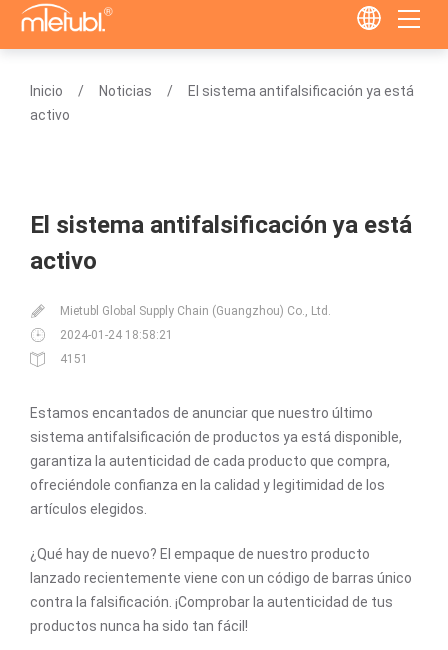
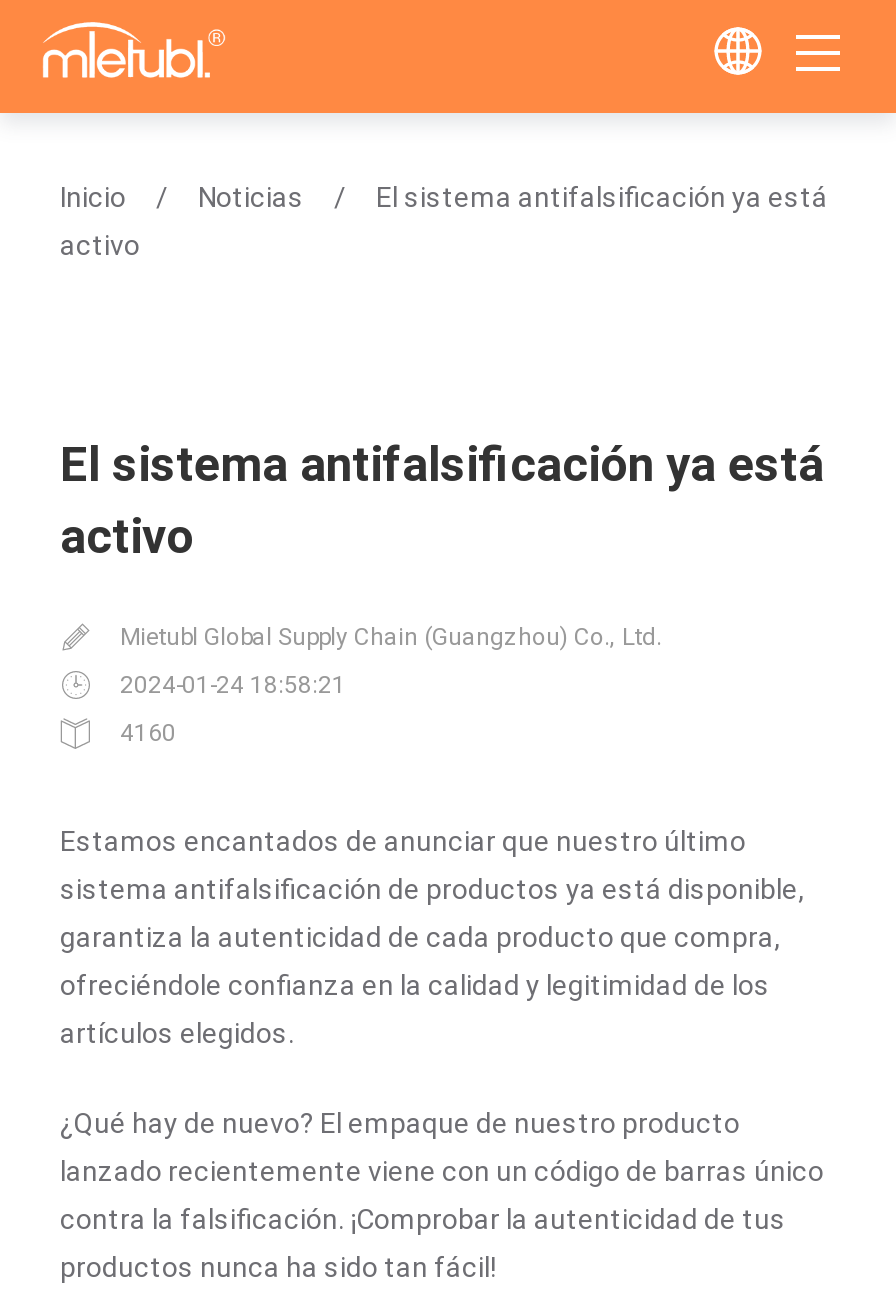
- 4151
+ 4160
